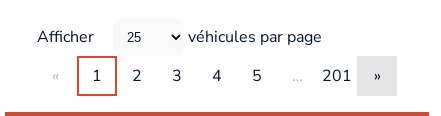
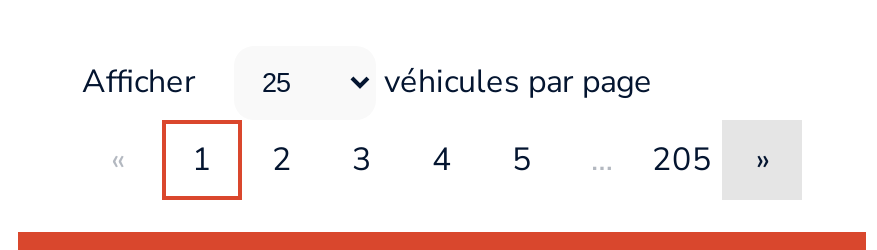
- 201
+ 205
